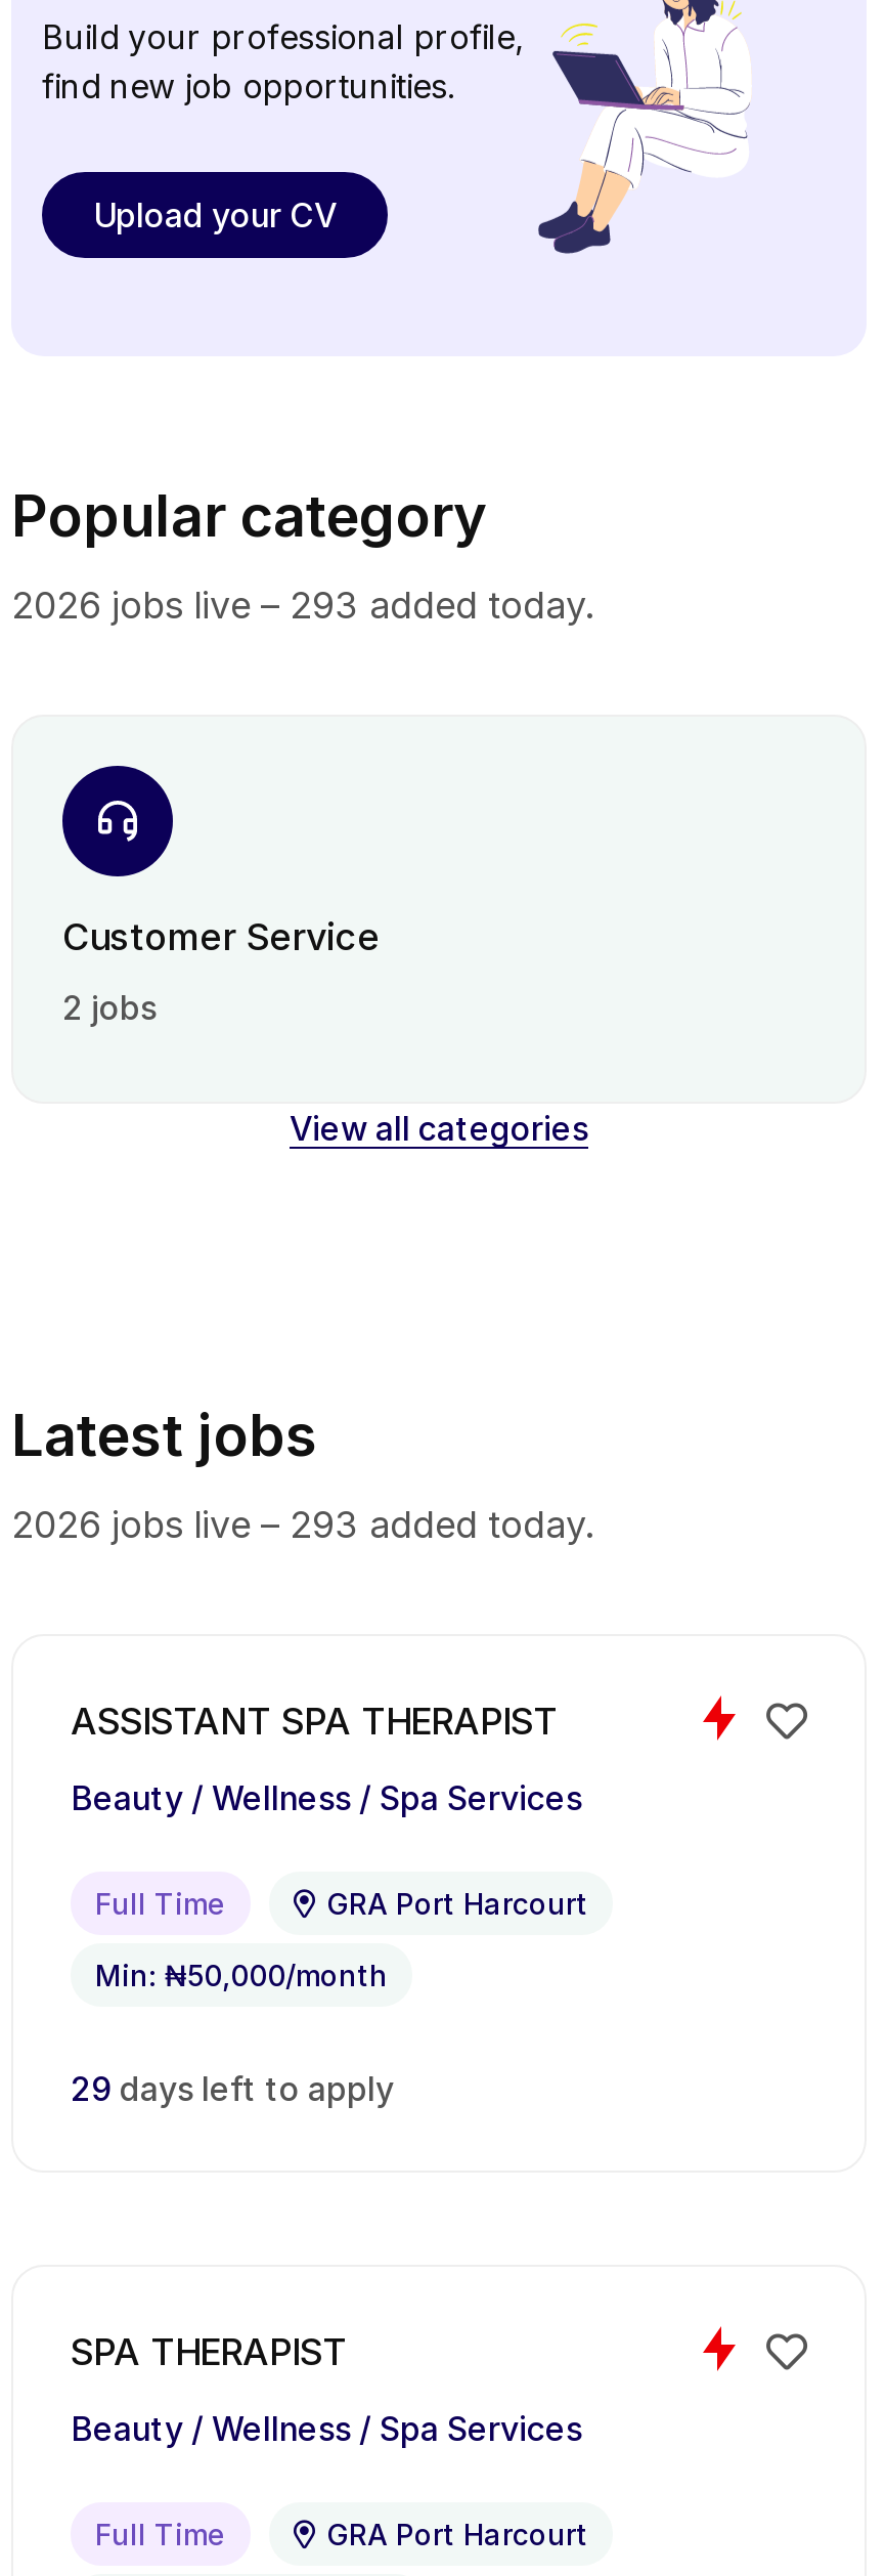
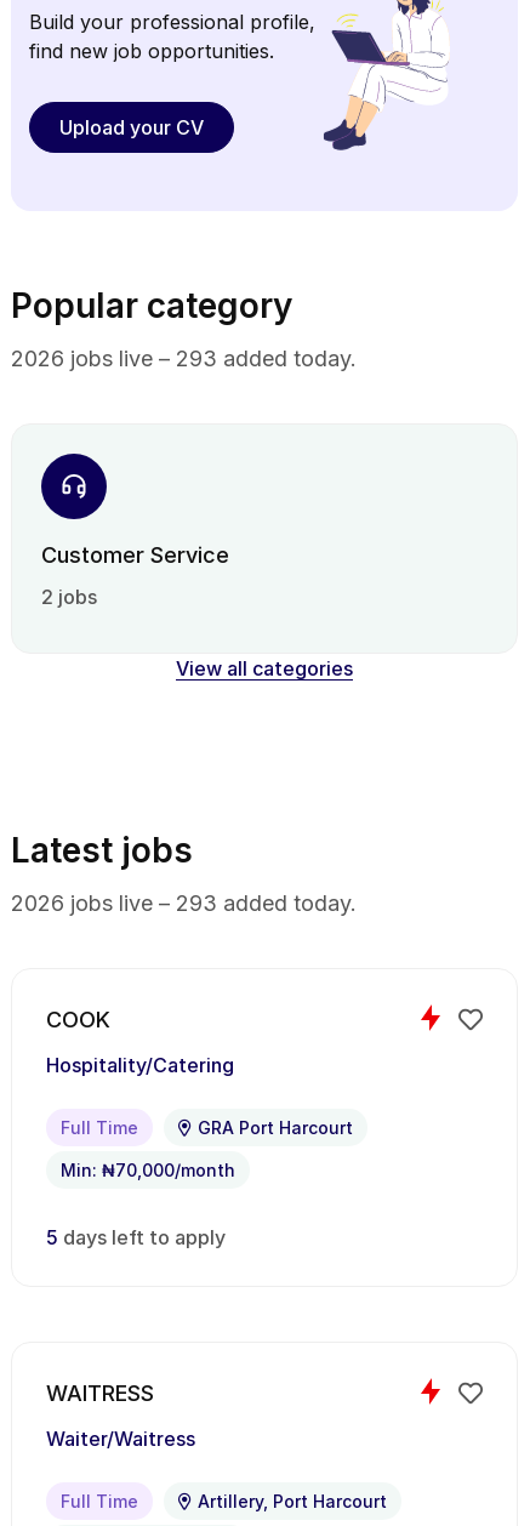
- ASSISTANT SPA THERAPIST
+ COOK

- Beauty / Wellness / Spa Services
+ Hospitality/Catering

- Min: ₦50,000/month
+ Min: ₦70,000/month

- 29 days left to apply
+ 5 days left to apply

- SPA THERAPIST
+ WAITRESS

- Beauty / Wellness / Spa Services
+ Waiter/Waitress

- GRA Port Harcourt
+ Artillery, Port Harcourt
